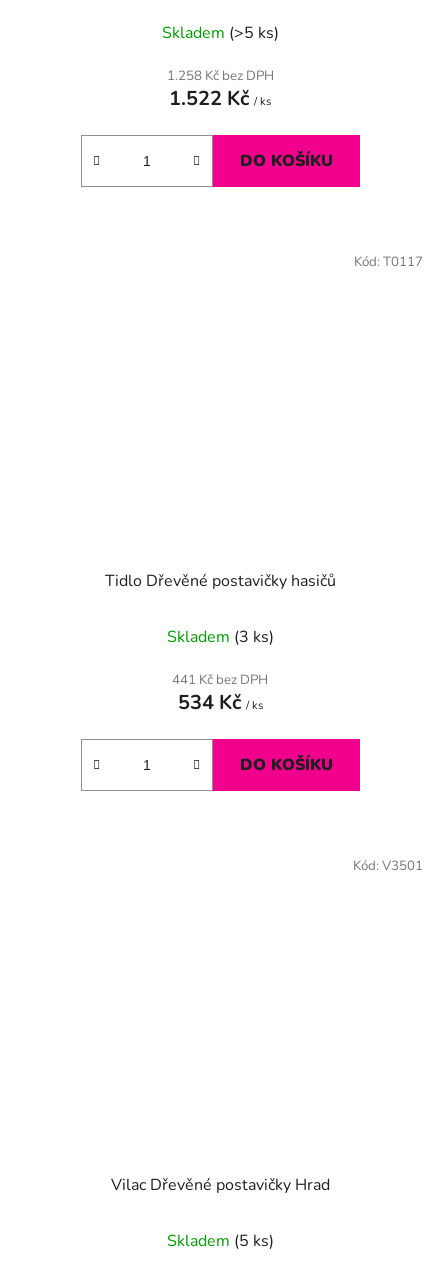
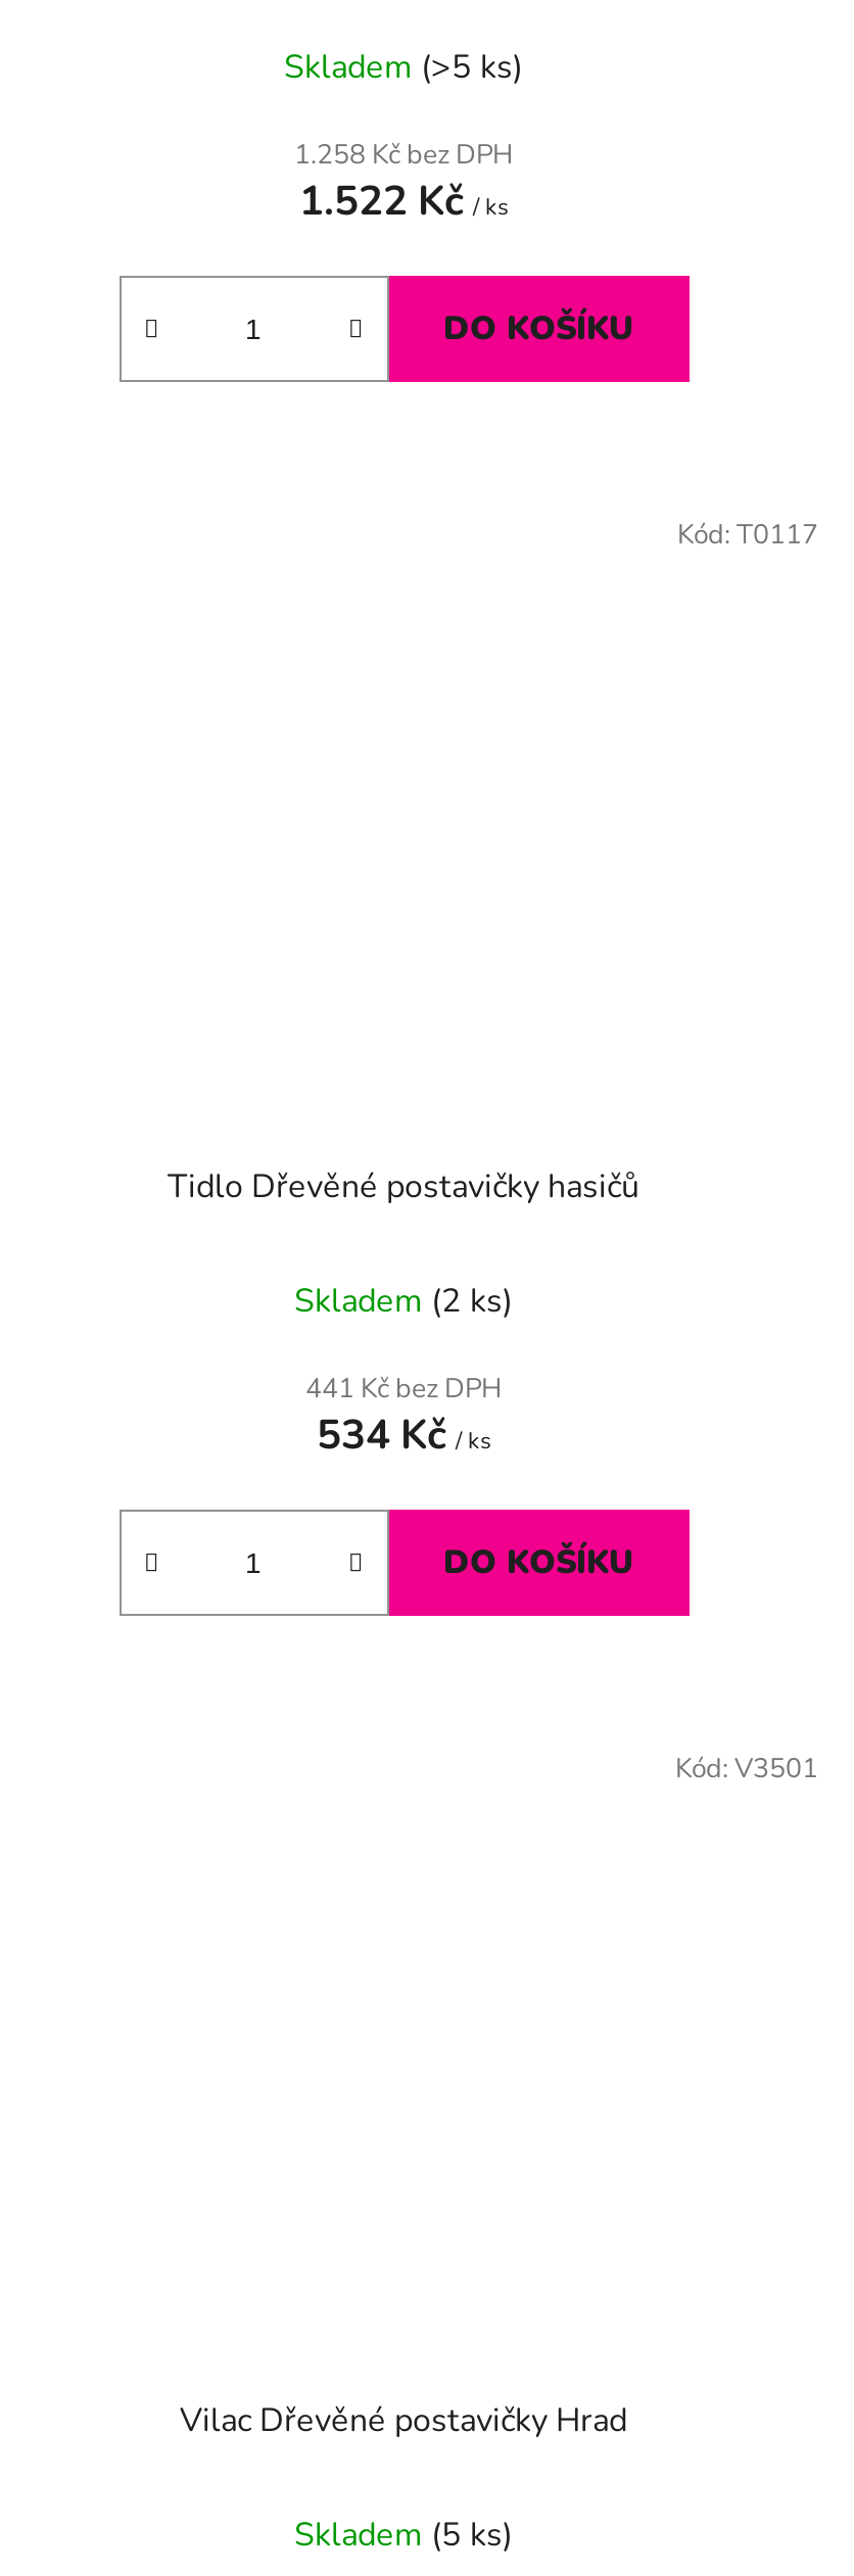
- Skladem (3 ks)
+ Skladem (2 ks)
